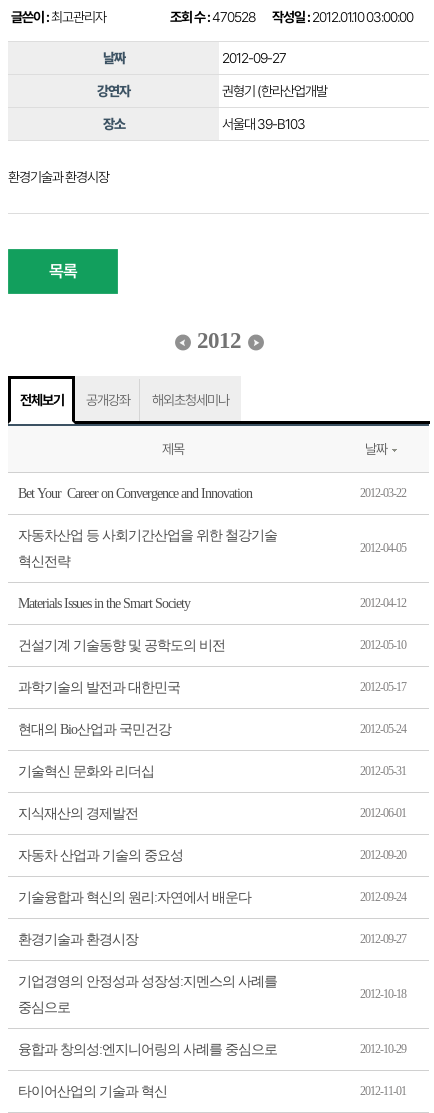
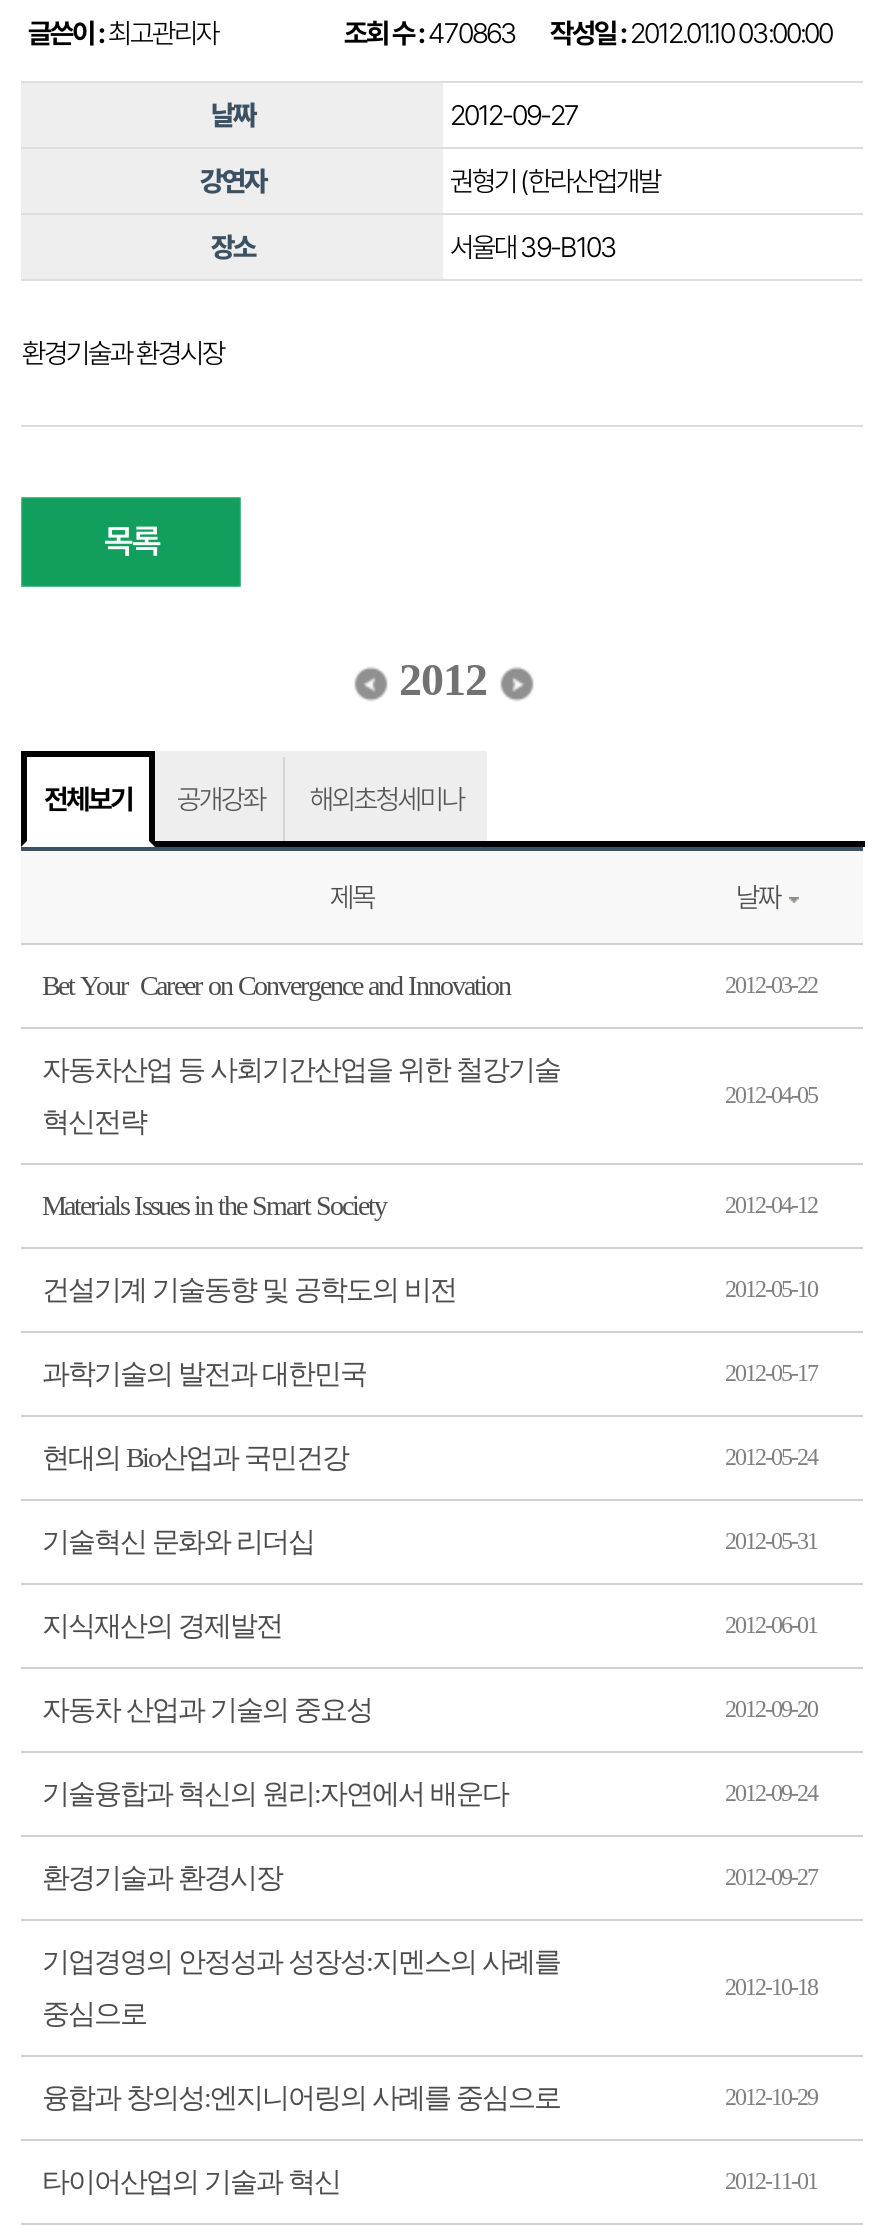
- 조회 수 :470528 작성일 : 2012.01.10 03:00:00
+ 조회 수 :470863 작성일 : 2012.01.10 03:00:00
